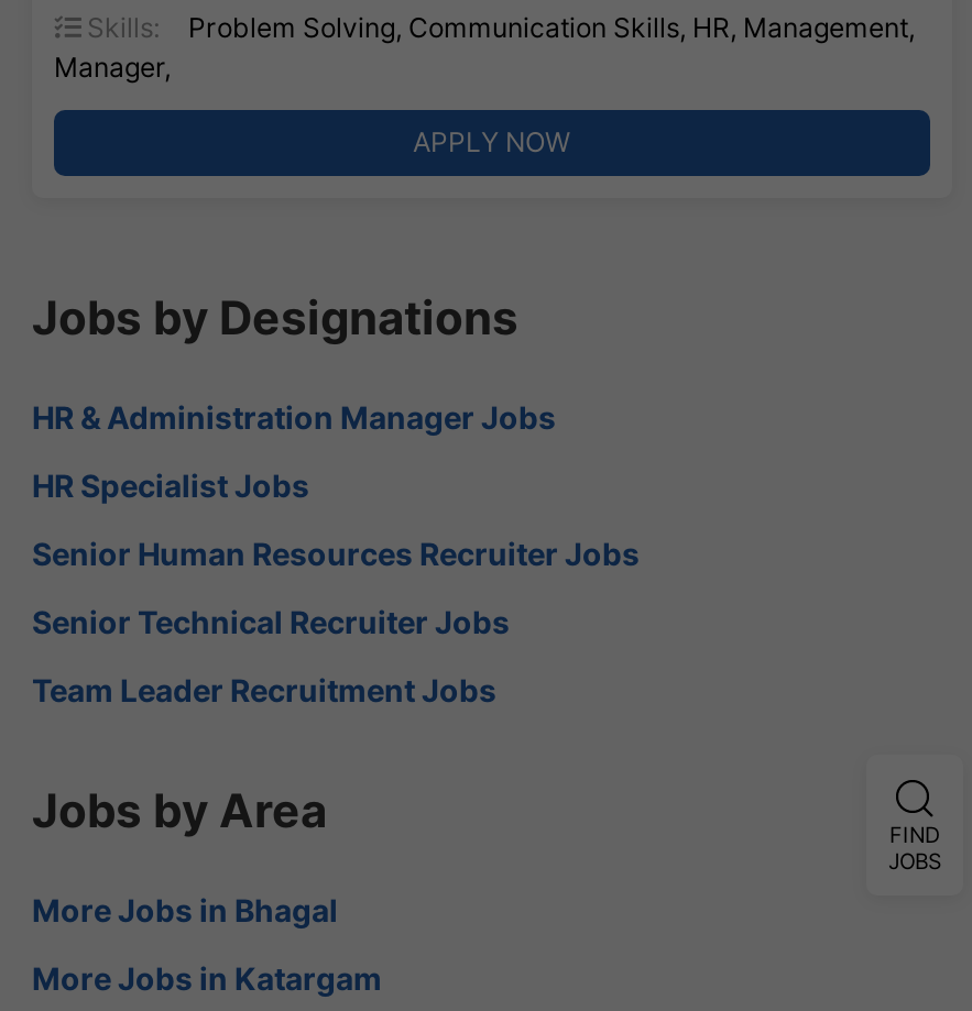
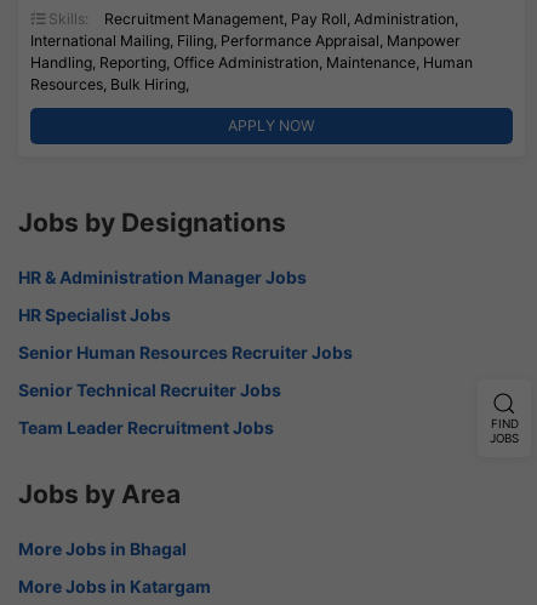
- Problem Solving, Communication Skills, HR, Management,
- Manager,
+ Recruitment Management, Pay Roll, Administration,
+ International Mailing, Filing, Performance Appraisal, Manpower
+ Handling, Reporting, Office Administration, Maintenance, Human
+ Resources, Bulk Hiring,

moved up: FIND | JOBS
